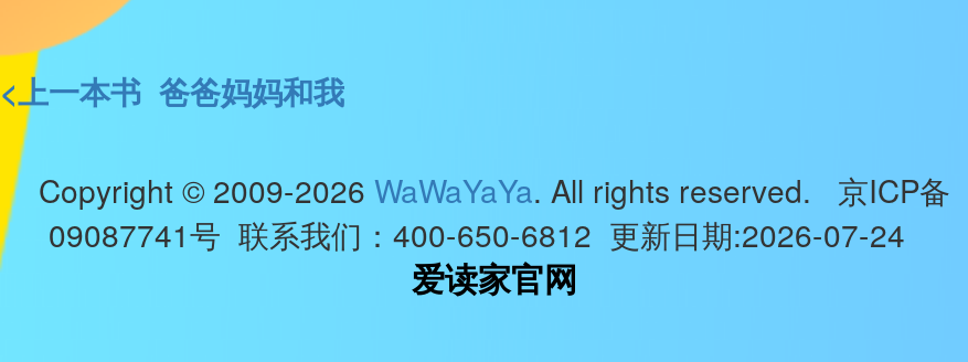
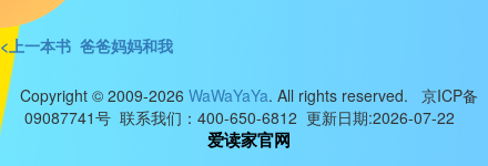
- 09087741号 联系我们：400-650-6812 更新日期:2026-07-24
+ 09087741号 联系我们：400-650-6812 更新日期:2026-07-22
